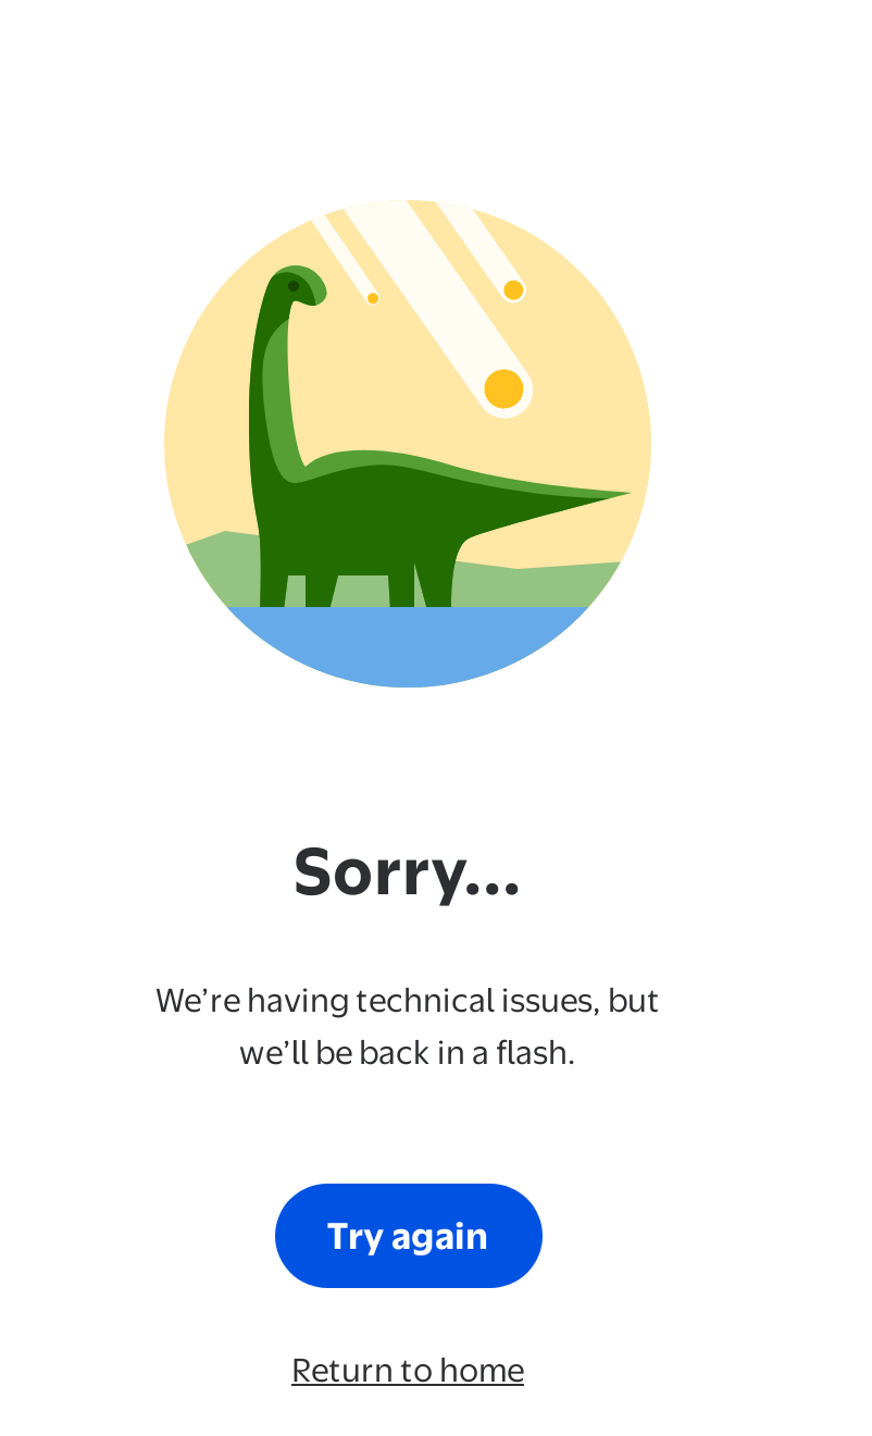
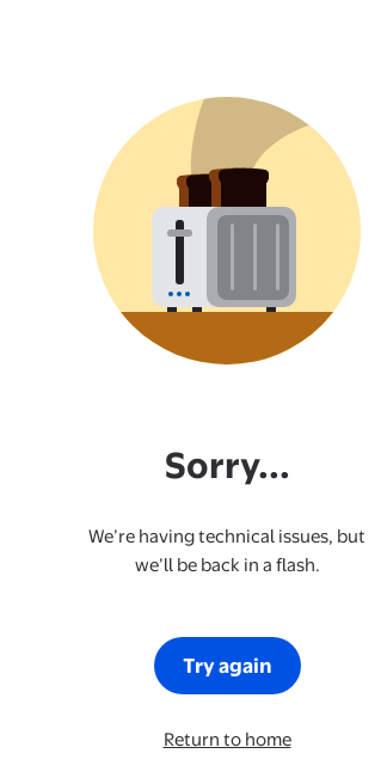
- [image]
+ [image]
